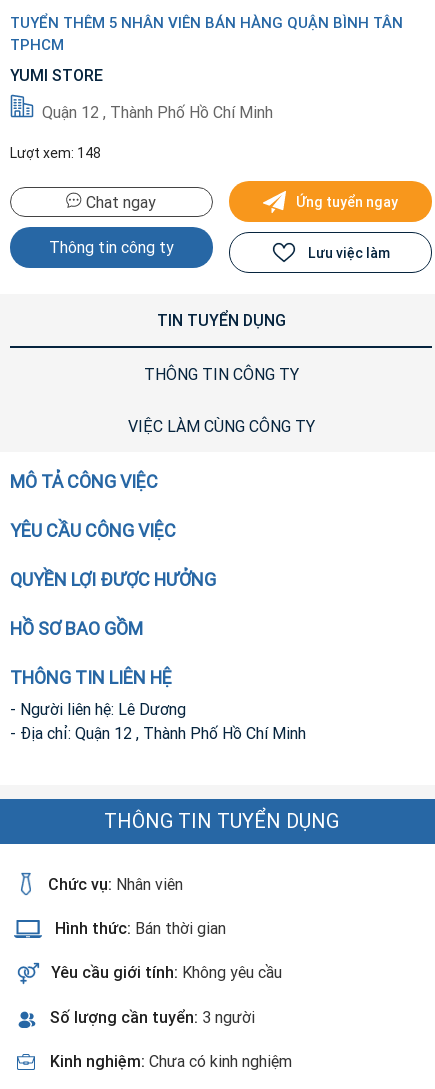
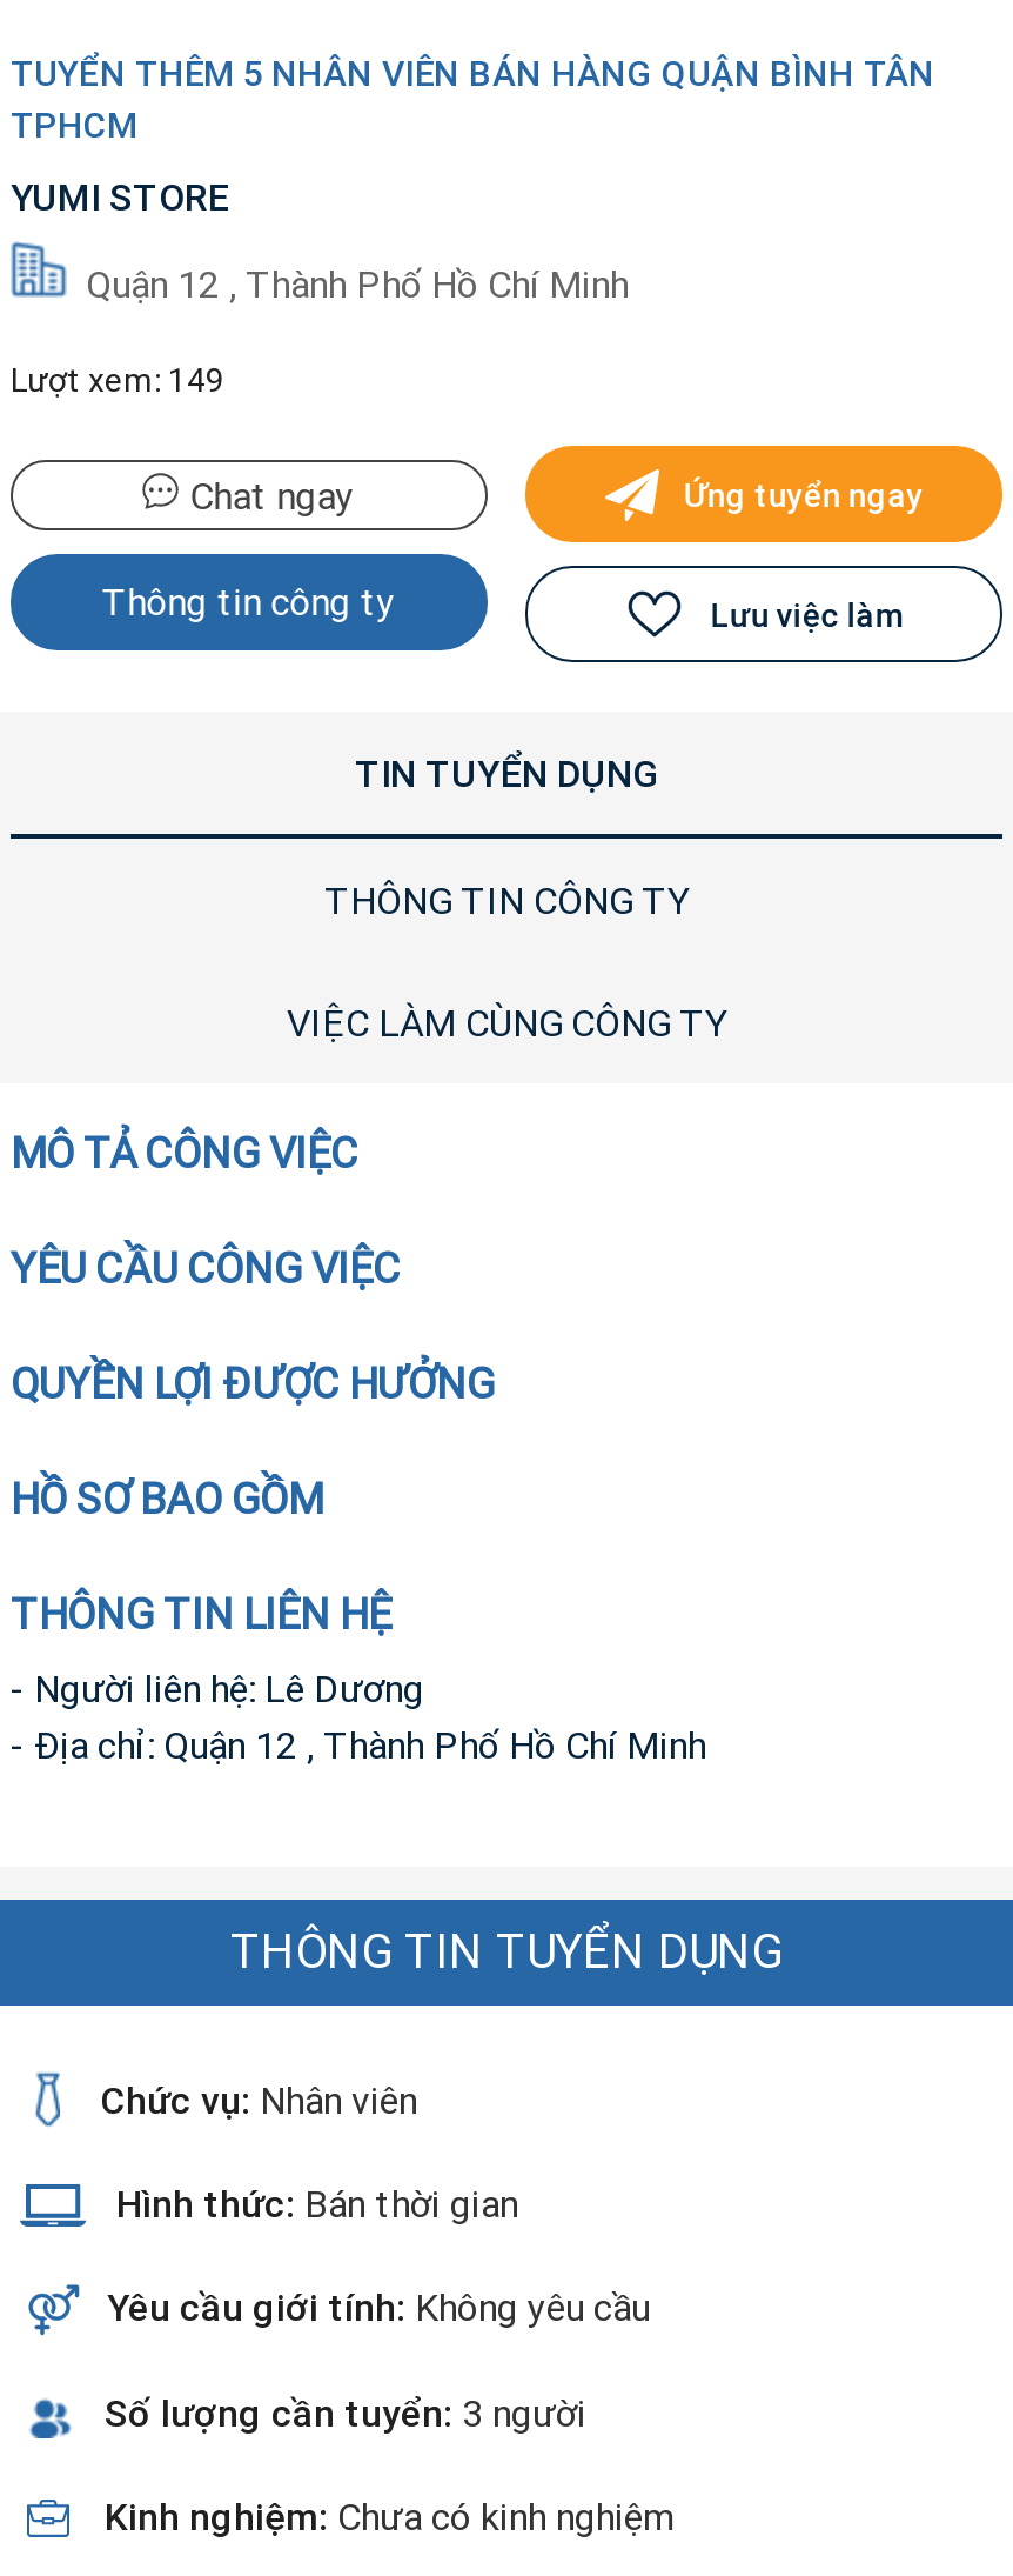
- Lượt xem: 148
+ Lượt xem: 149
